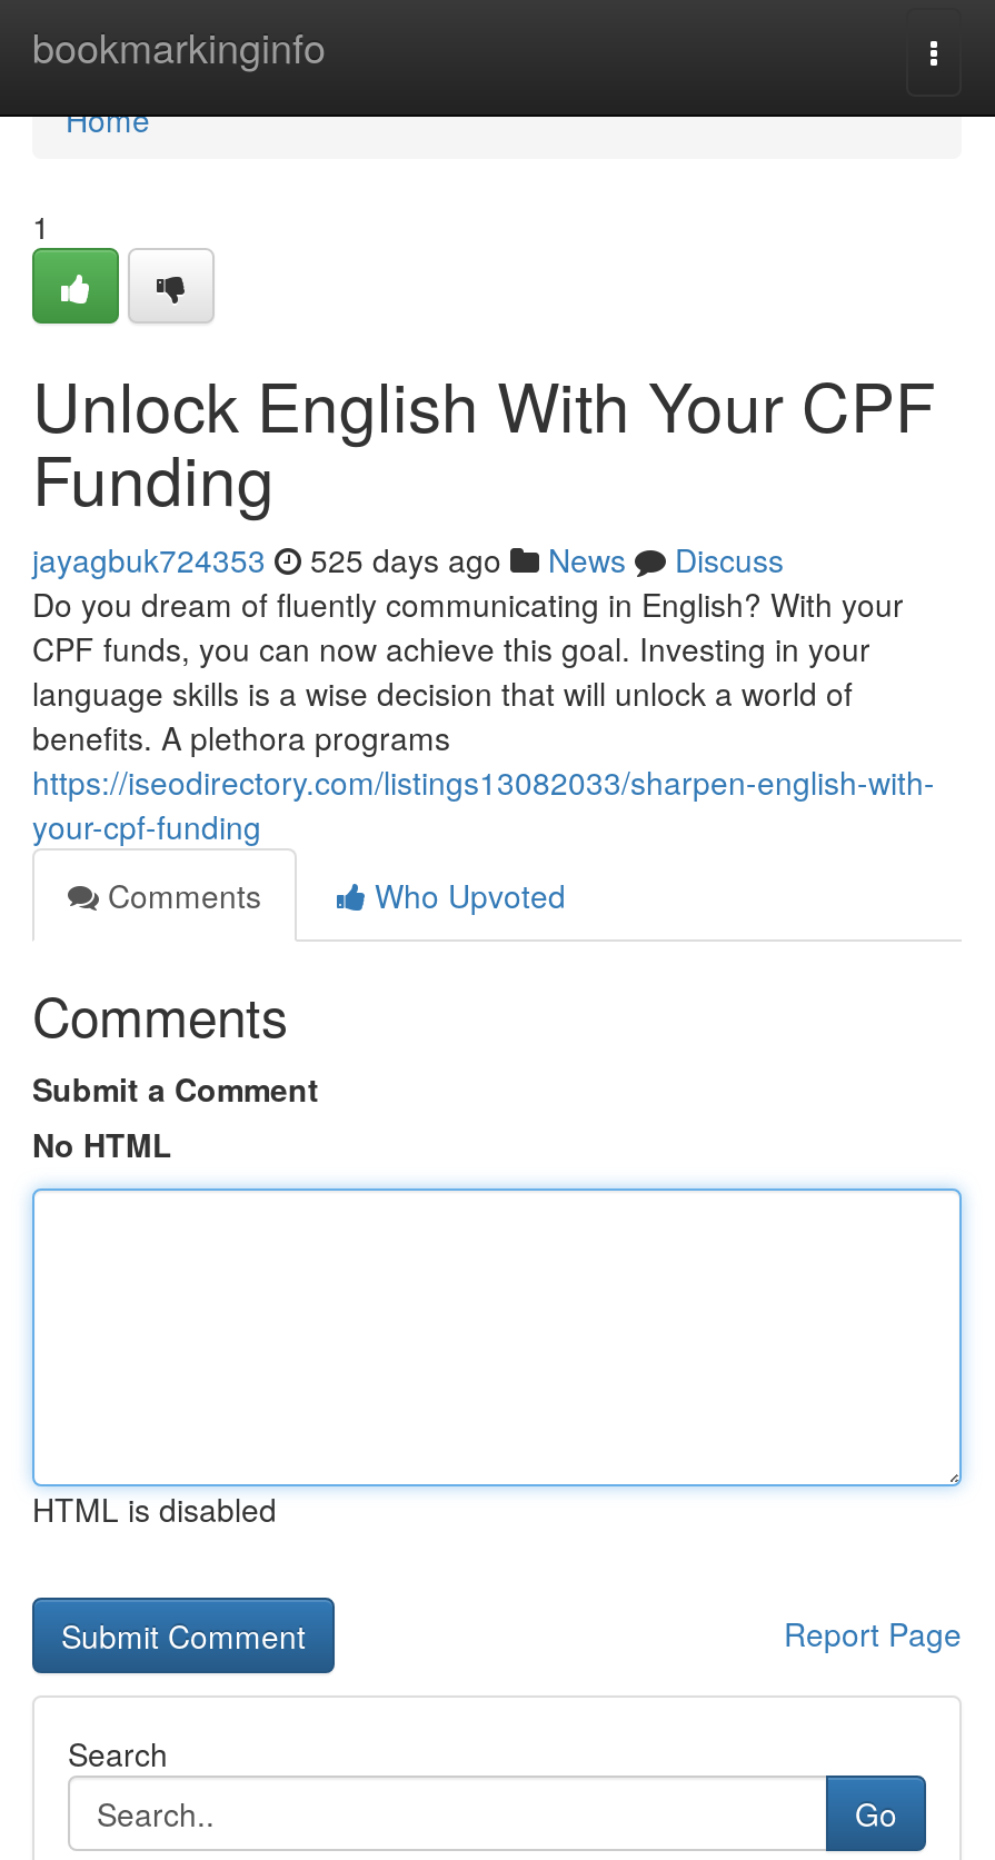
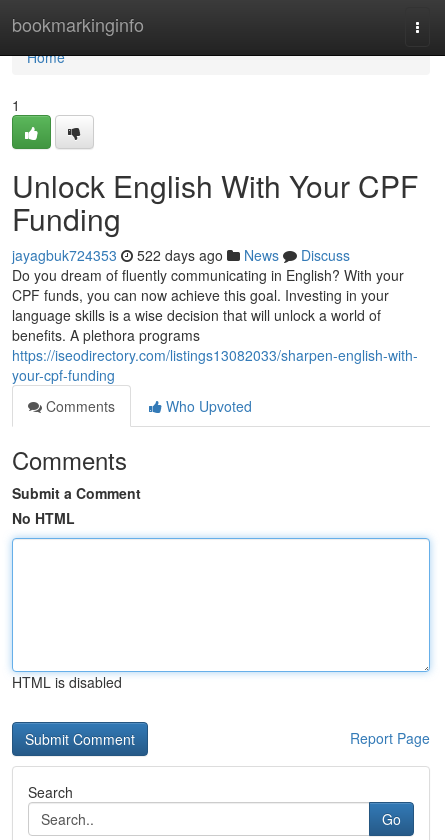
- jayagbuk724353 525 days ago News Discuss
+ jayagbuk724353 522 days ago News Discuss
